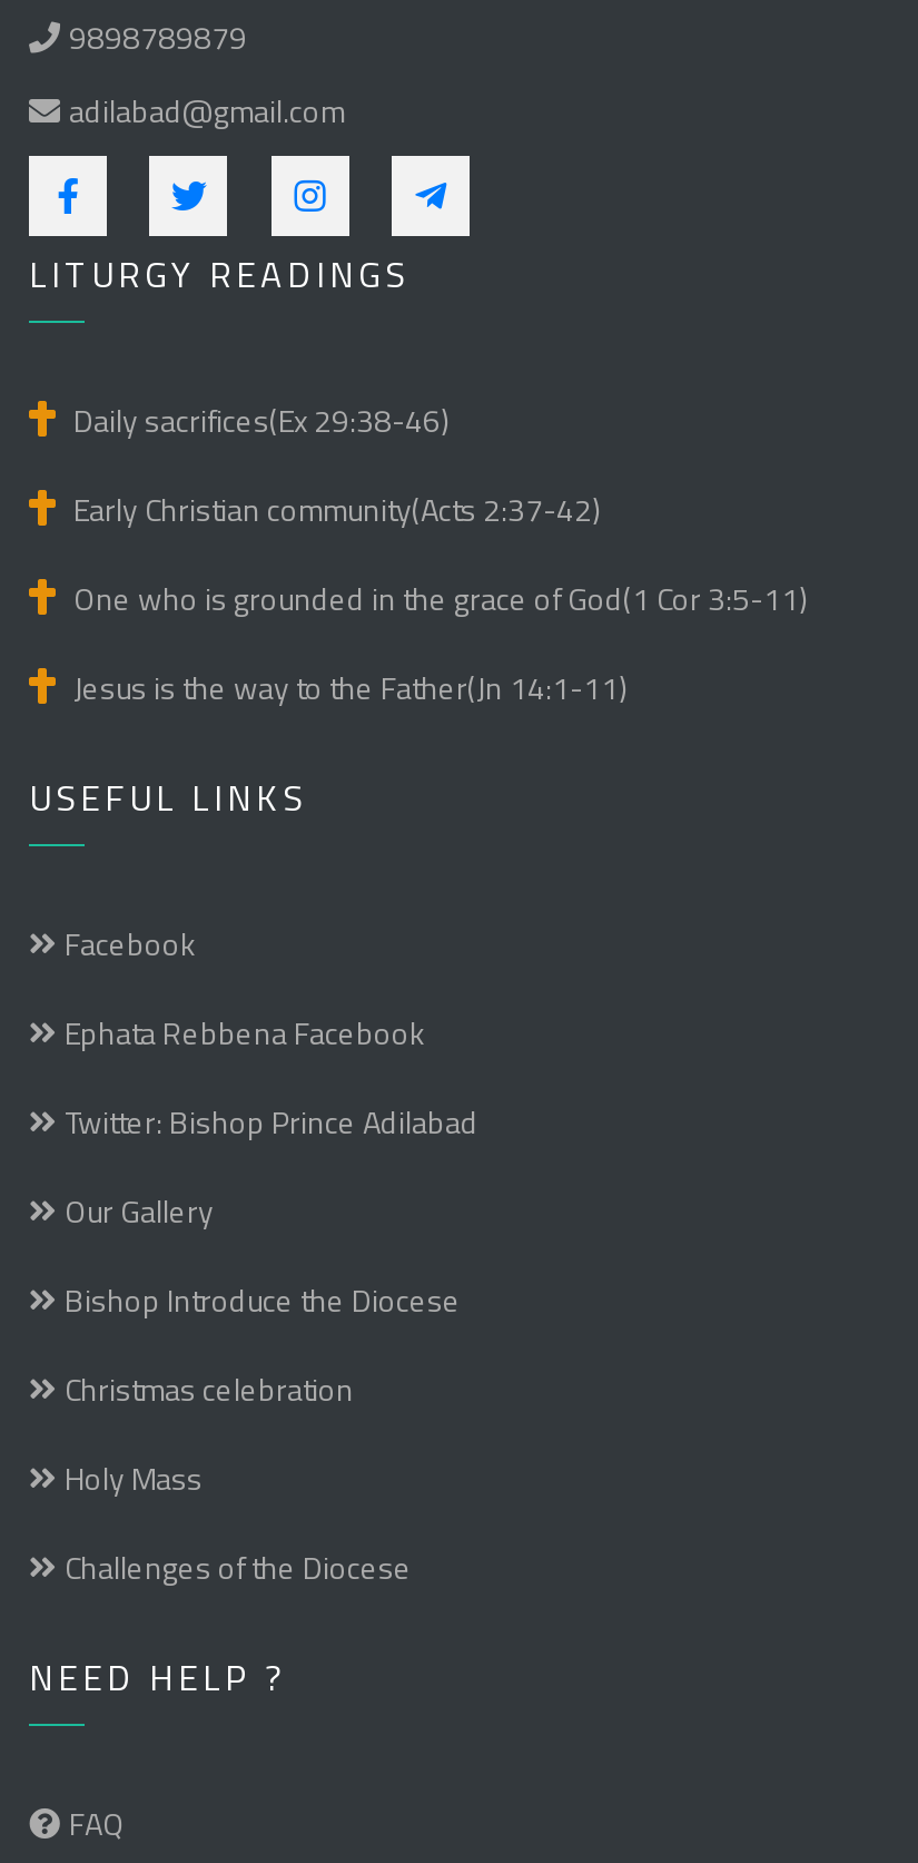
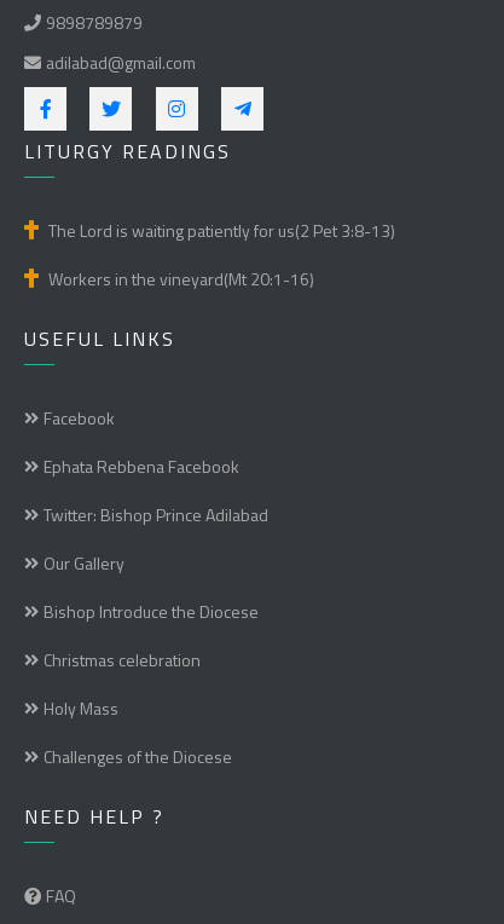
- Daily sacrifices(Ex 29:38-46)
- Early Christian community(Acts 2:37-42)
- One who is grounded in the grace of God(1 Cor 3:5-11)
- Jesus is the way to the Father(Jn 14:1-11)
+ The Lord is waiting patiently for us(2 Pet 3:8-13)
+ Workers in the vineyard(Mt 20:1-16)
